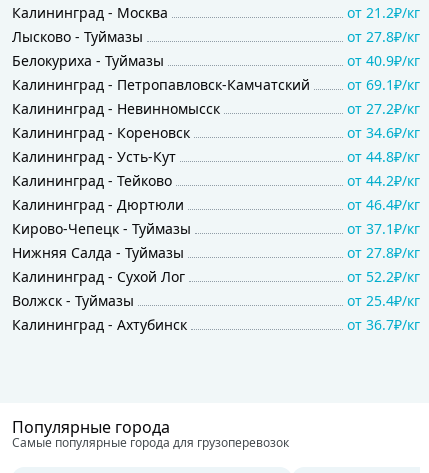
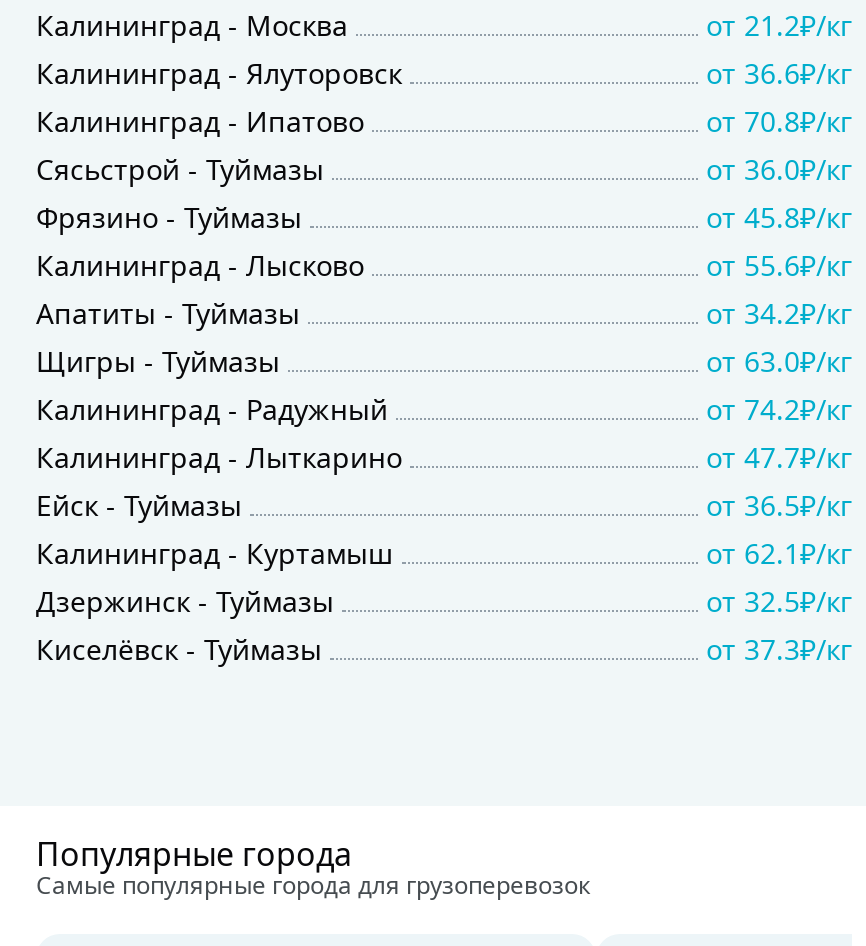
- Лысково - Туймазы
- от 27.8₽/кг
- Белокуриха - Туймазы
- от 40.9₽/кг
- Калининград - Петропавловск-Камчатский
- от 69.1₽/кг
- Калининград - Невинномысск
- от 27.2₽/кг
- Калининград - Кореновск
- от 34.6₽/кг
- Калининград - Усть-Кут
- от 44.8₽/кг
- Калининград - Тейково
- от 44.2₽/кг
- Калининград - Дюртюли
- от 46.4₽/кг
- Кирово-Чепецк - Туймазы
- от 37.1₽/кг
- Нижняя Салда - Туймазы
- от 27.8₽/кг
- Калининград - Сухой Лог
- от 52.2₽/кг
- Волжск - Туймазы
- от 25.4₽/кг
- Калининград - Ахтубинск
- от 36.7₽/кг
+ Калининград - Ялуторовск
+ от 36.6₽/кг
+ Калининград - Ипатово
+ от 70.8₽/кг
+ Сясьстрой - Туймазы
+ от 36.0₽/кг
+ Фрязино - Туймазы
+ от 45.8₽/кг
+ Калининград - Лысково
+ от 55.6₽/кг
+ Апатиты - Туймазы
+ от 34.2₽/кг
+ Щигры - Туймазы
+ от 63.0₽/кг
+ Калининград - Радужный
+ от 74.2₽/кг
+ Калининград - Лыткарино
+ от 47.7₽/кг
+ Ейск - Туймазы
+ от 36.5₽/кг
+ Калининград - Куртамыш
+ от 62.1₽/кг
+ Дзержинск - Туймазы
+ от 32.5₽/кг
+ Киселёвск - Туймазы
+ от 37.3₽/кг
